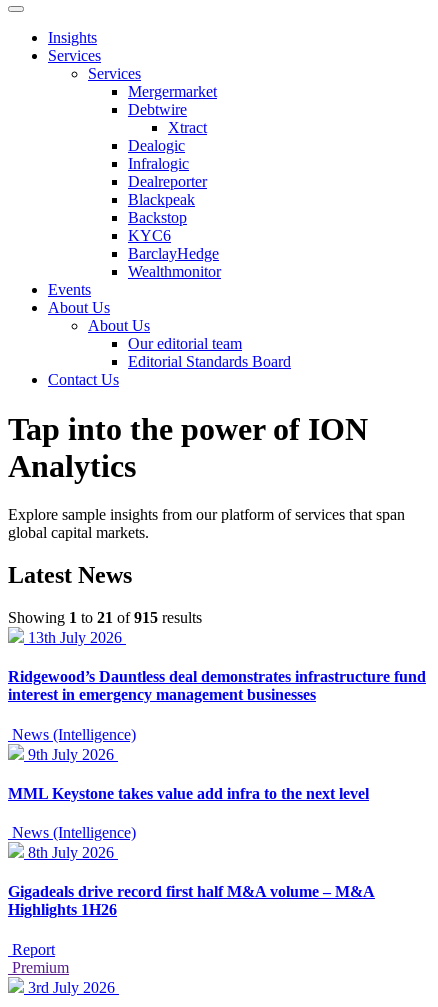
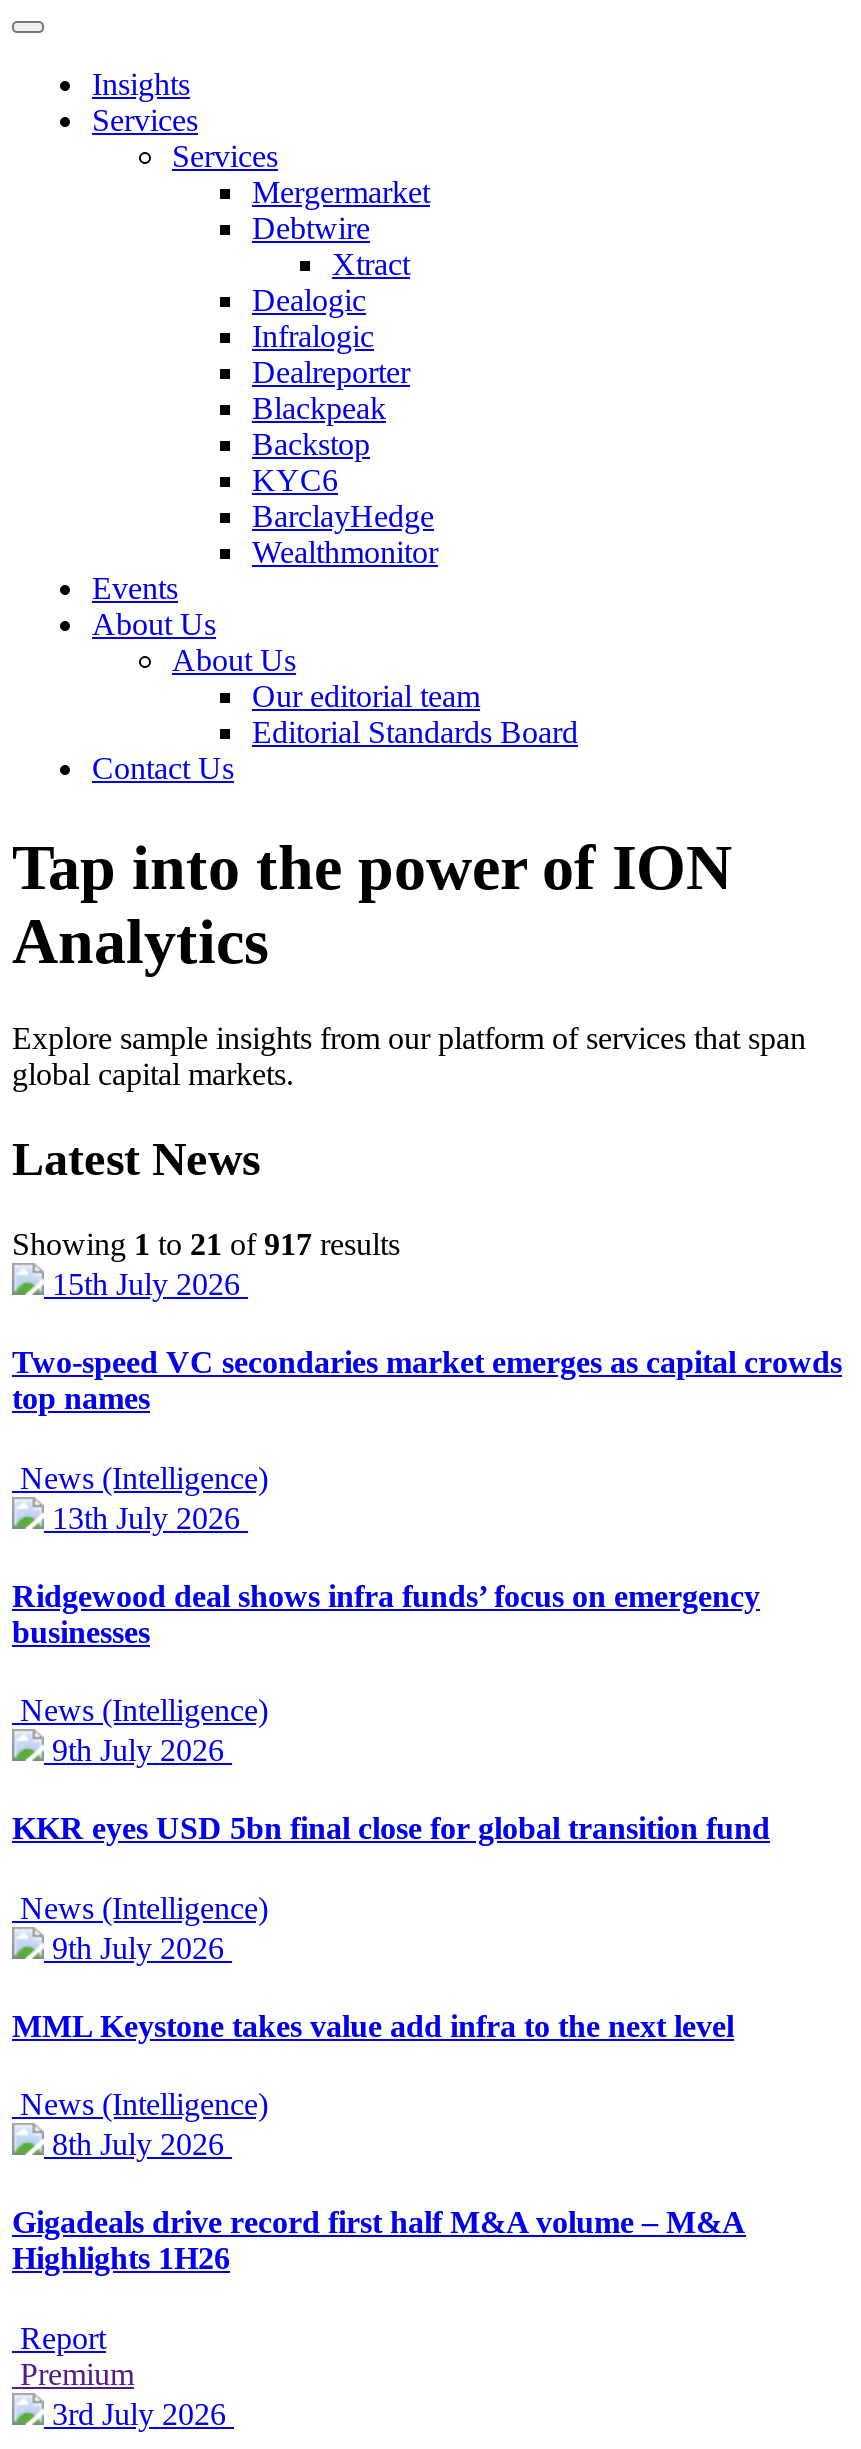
- Showing 1 to 21 of 915 results
+ Showing 1 to 21 of 917 results
+ 15th July 2026
+ Two-speed VC secondaries market emerges as capital crowds
+ top names
+ News (Intelligence)

- Ridgewood’s Dauntless deal demonstrates infrastructure fund
- interest in emergency management businesses
+ Ridgewood deal shows infra funds’ focus on emergency
+ businesses
+ News (Intelligence)
+ 9th July 2026
+ KKR eyes USD 5bn final close for global transition fund
